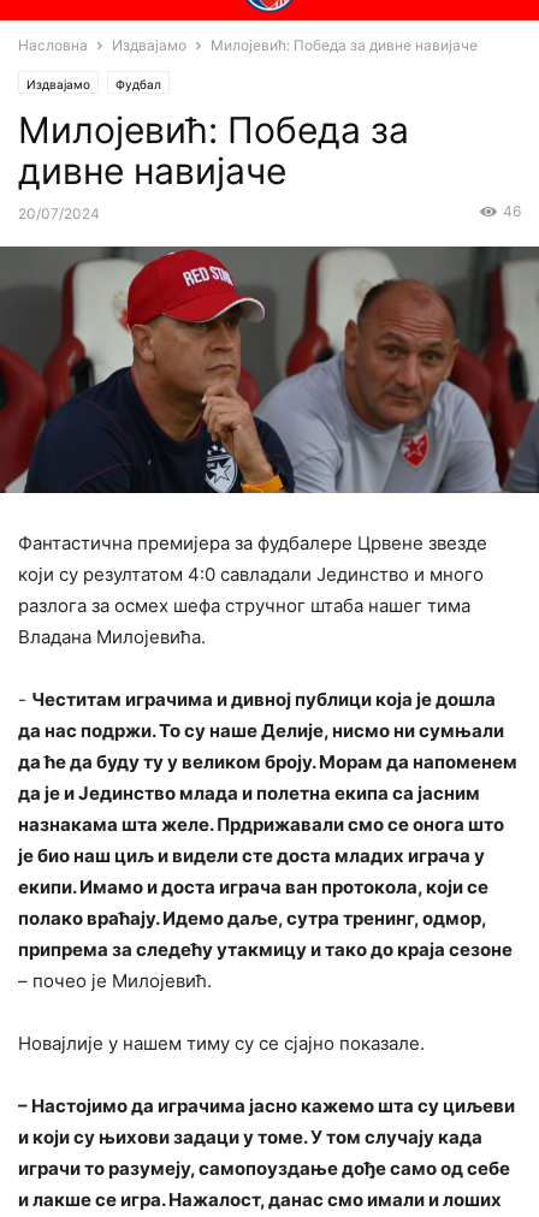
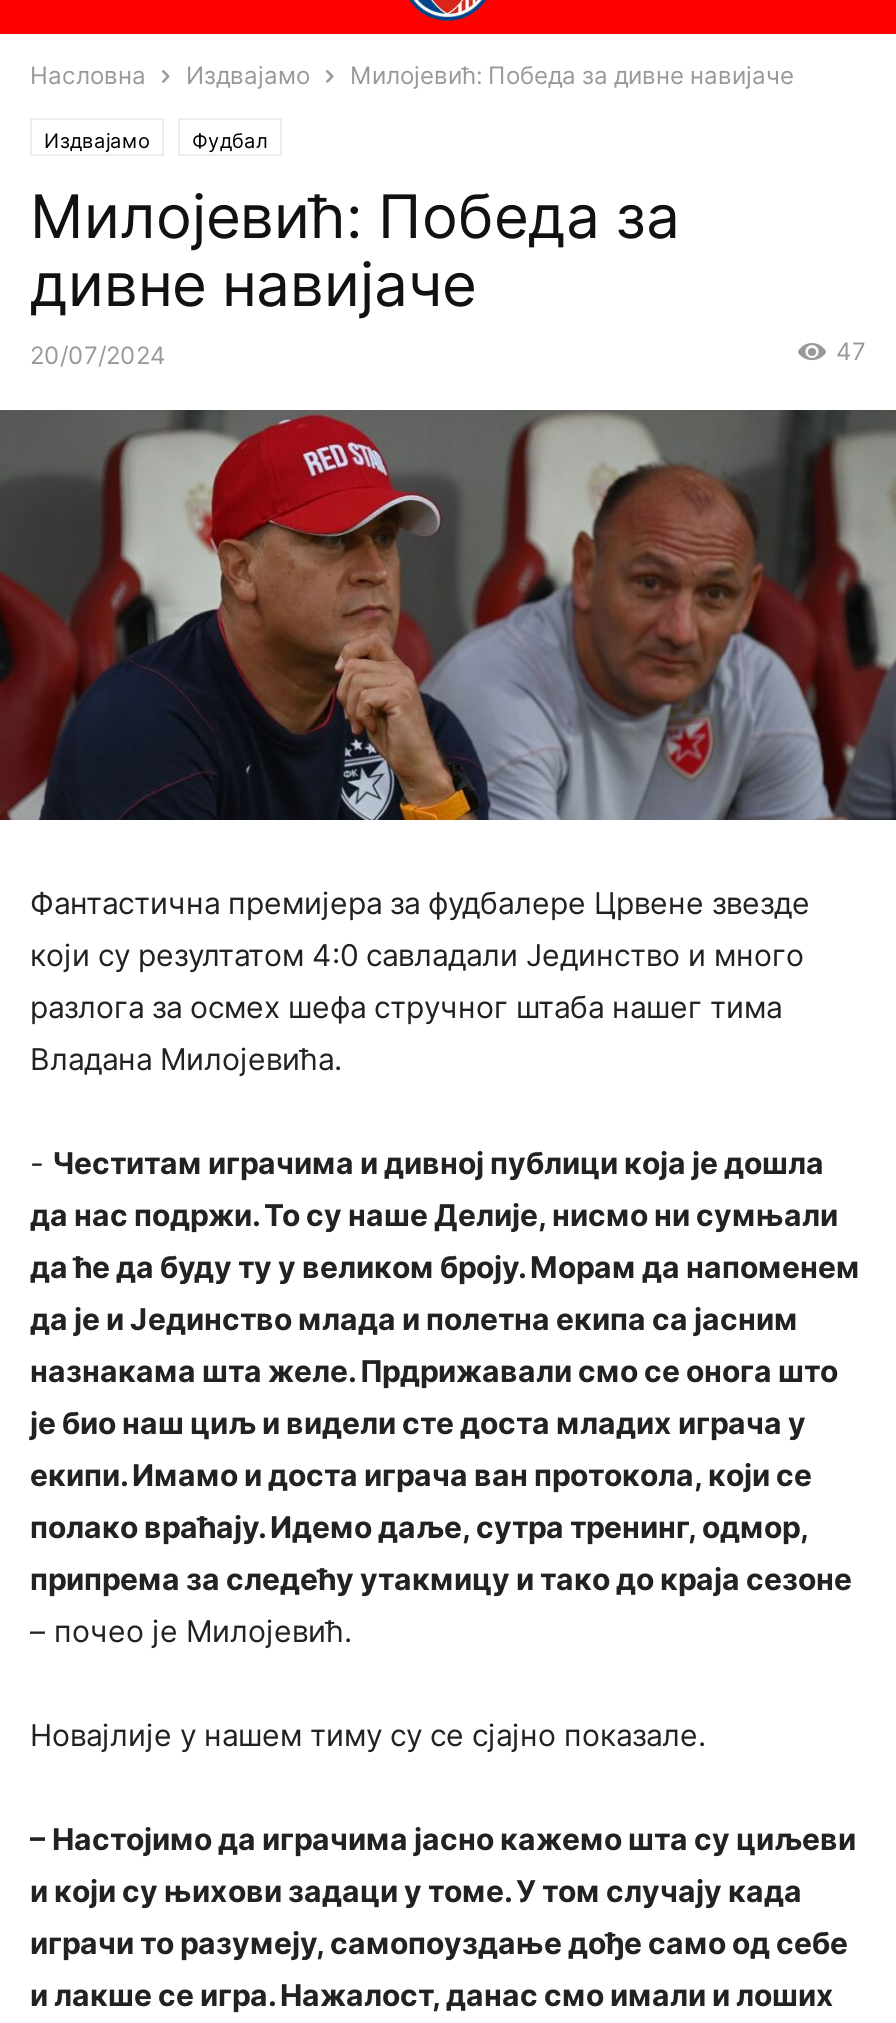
- 46
+ 47
